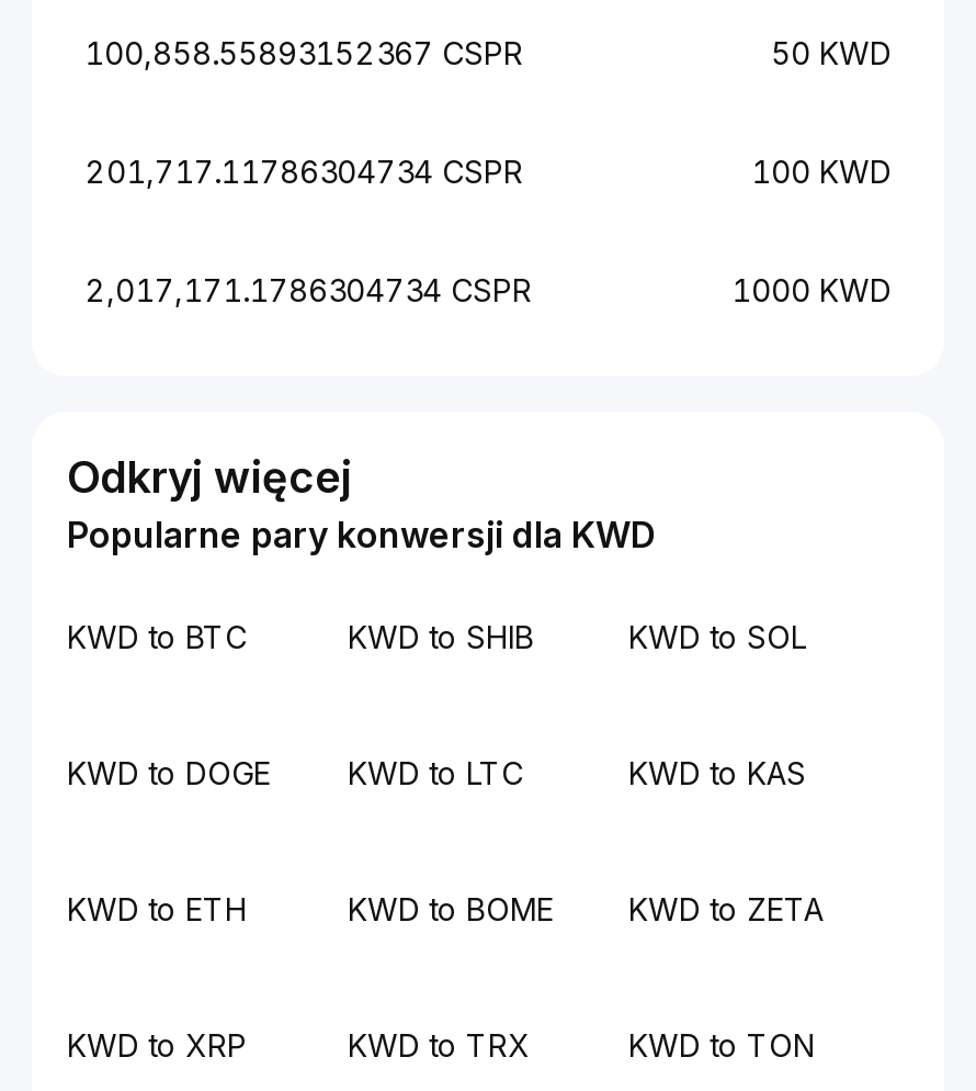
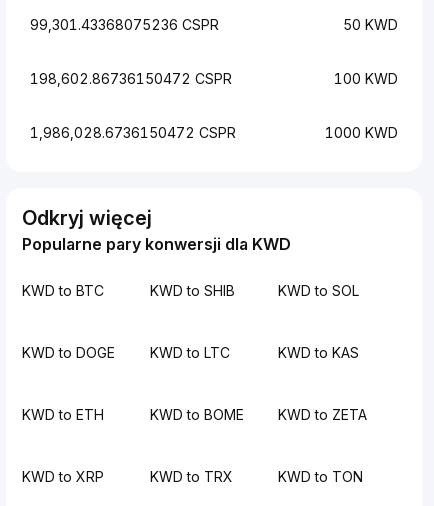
- 100,858.55893152367 CSPR
+ 99,301.43368075236 CSPR

- 201,717.11786304734 CSPR
+ 198,602.86736150472 CSPR

- 2,017,171.1786304734 CSPR
+ 1,986,028.6736150472 CSPR
